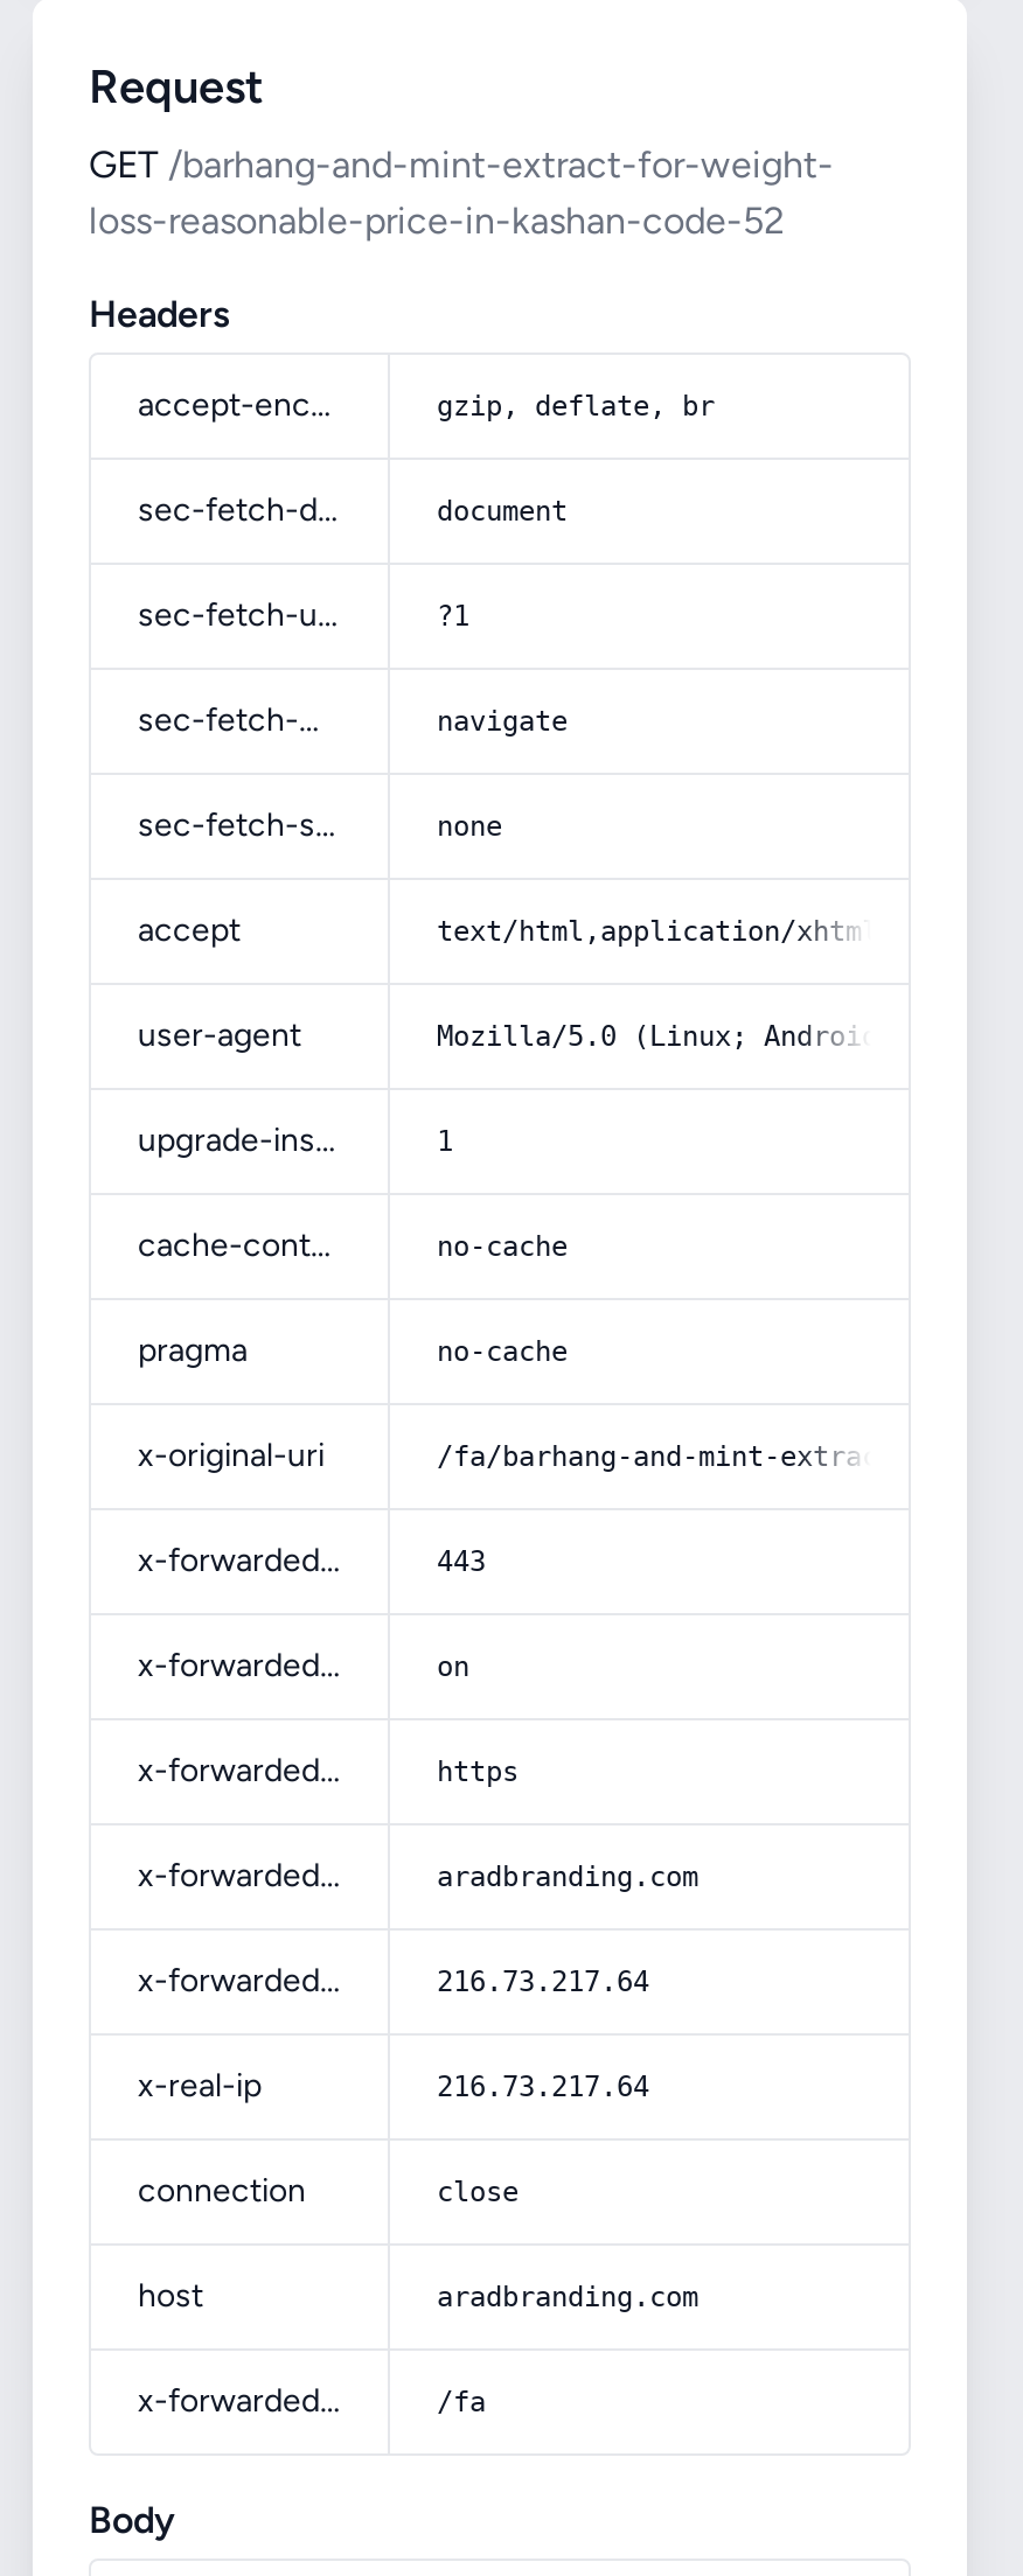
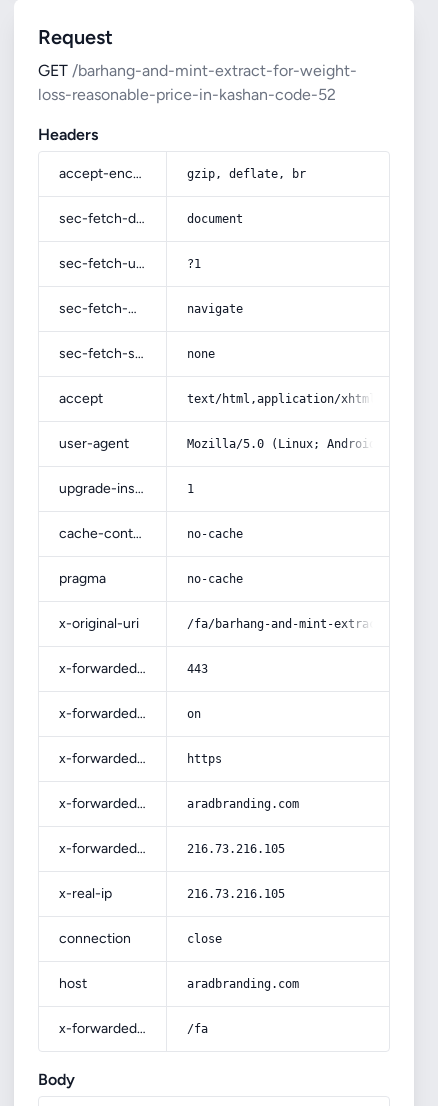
- 216.73.217.64
+ 216.73.216.105

- 216.73.217.64
+ 216.73.216.105
